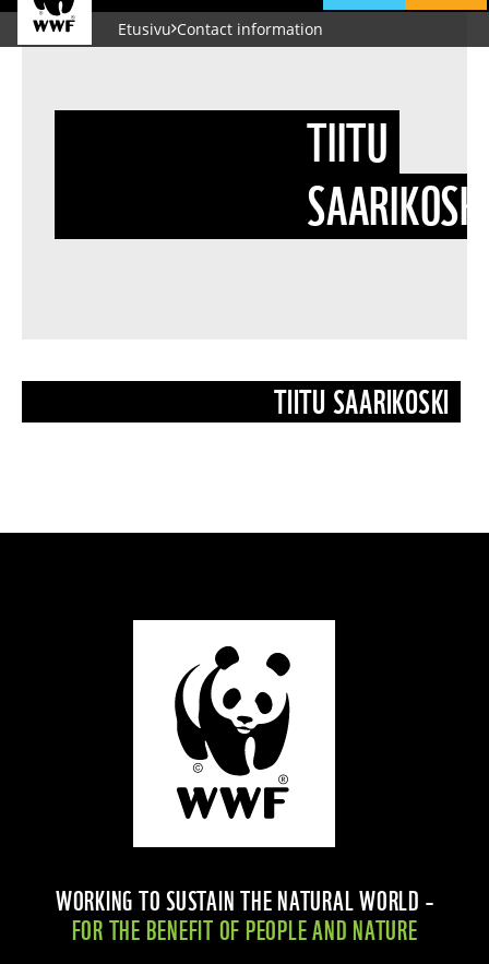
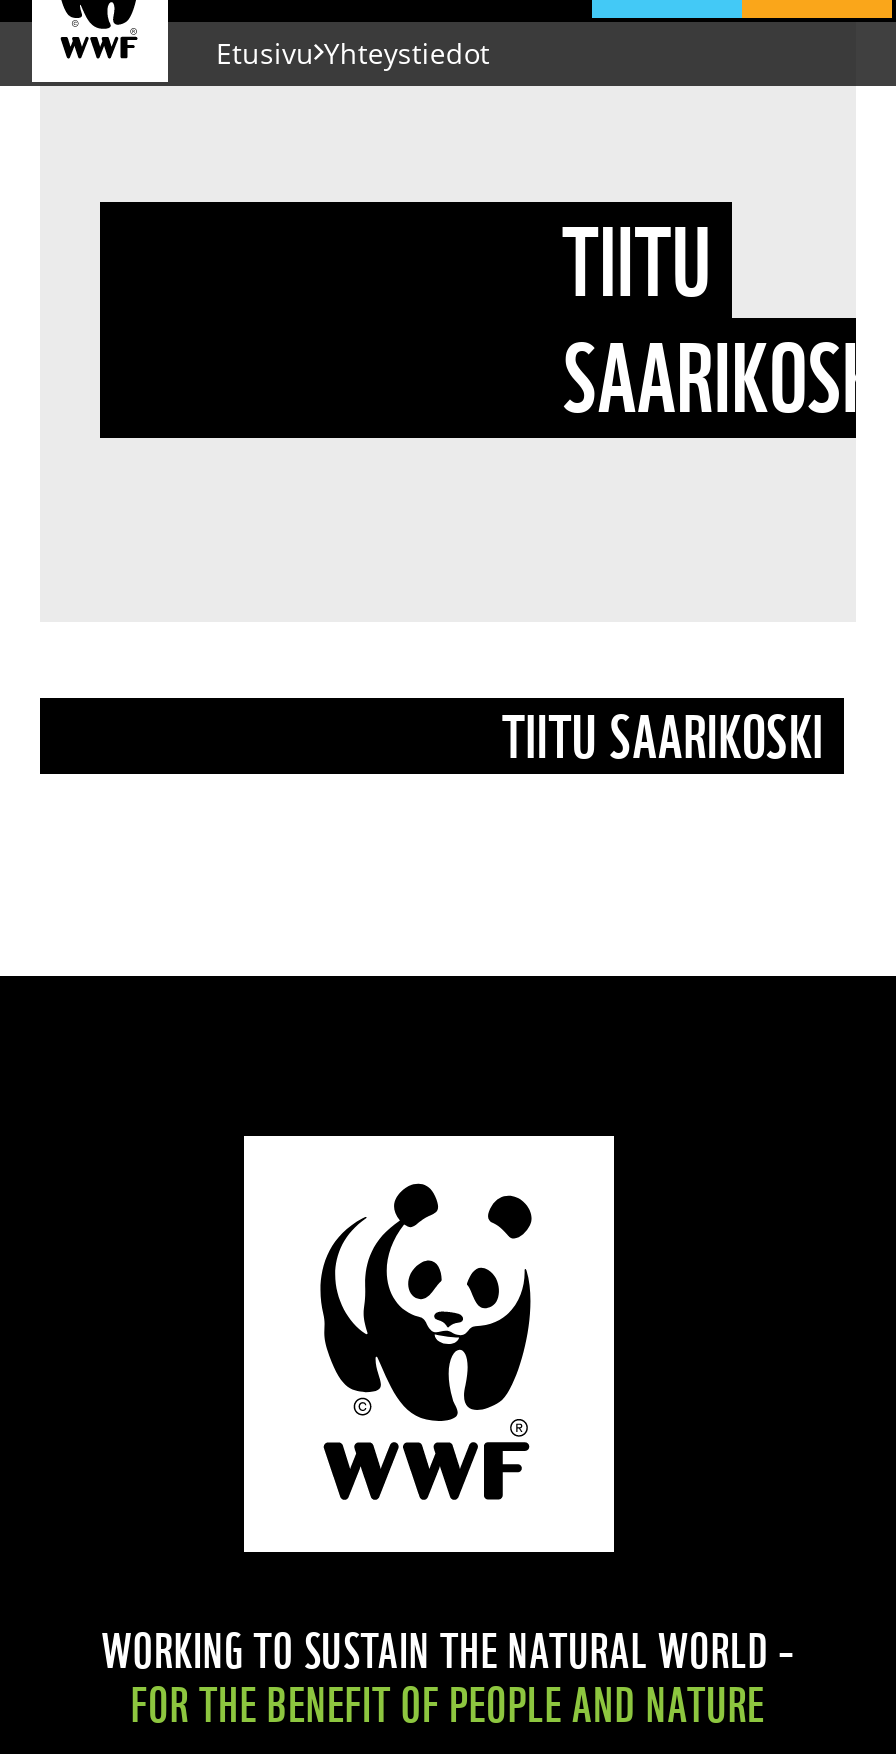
- Etusivu Contact information
+ Etusivu Yhteystiedot
